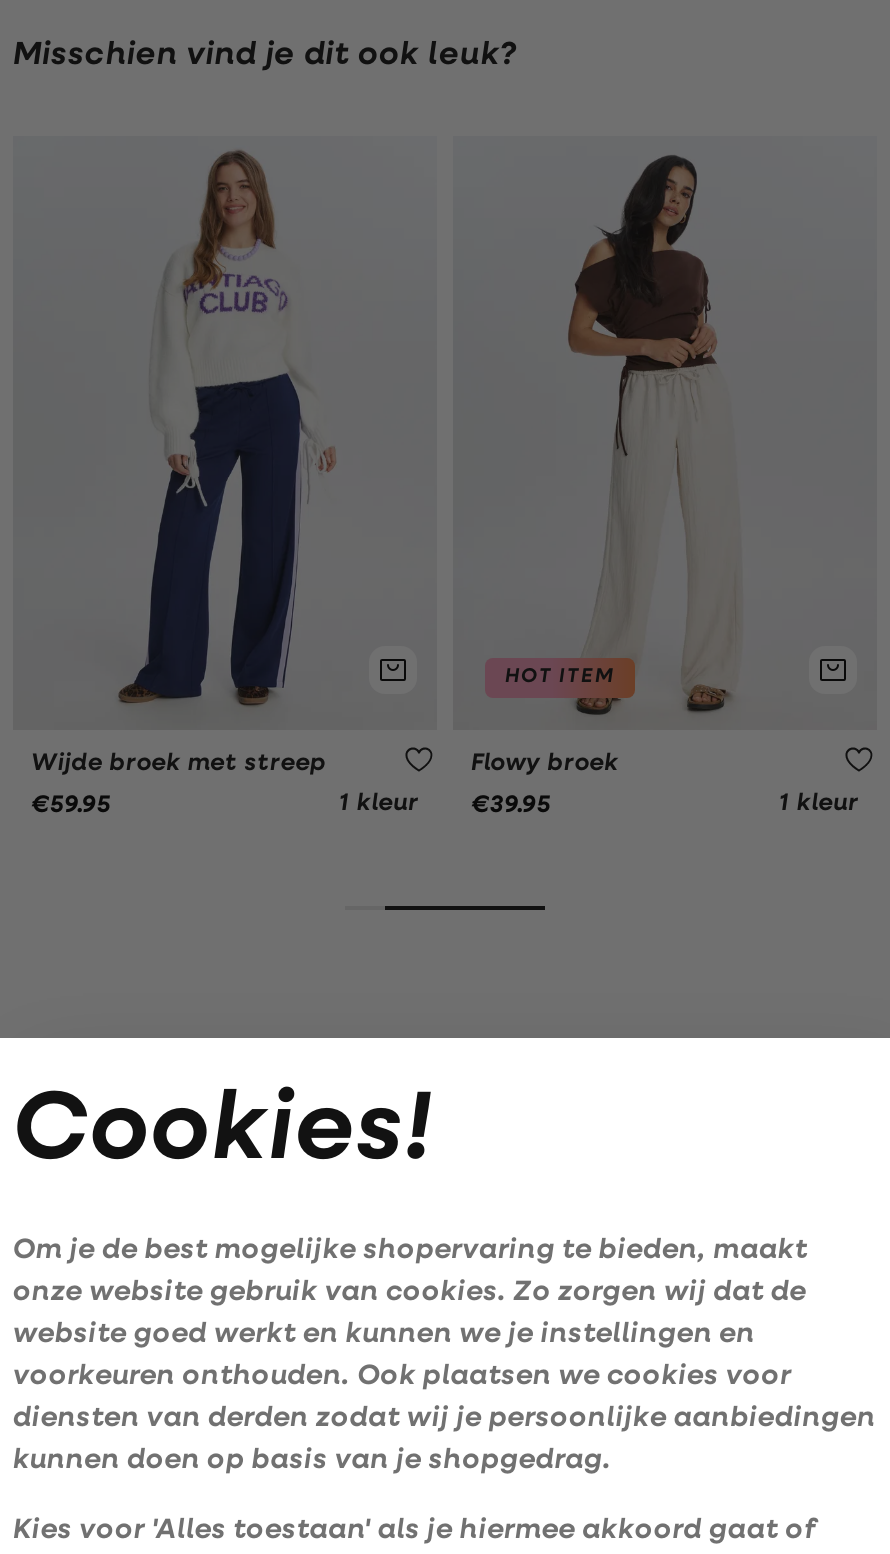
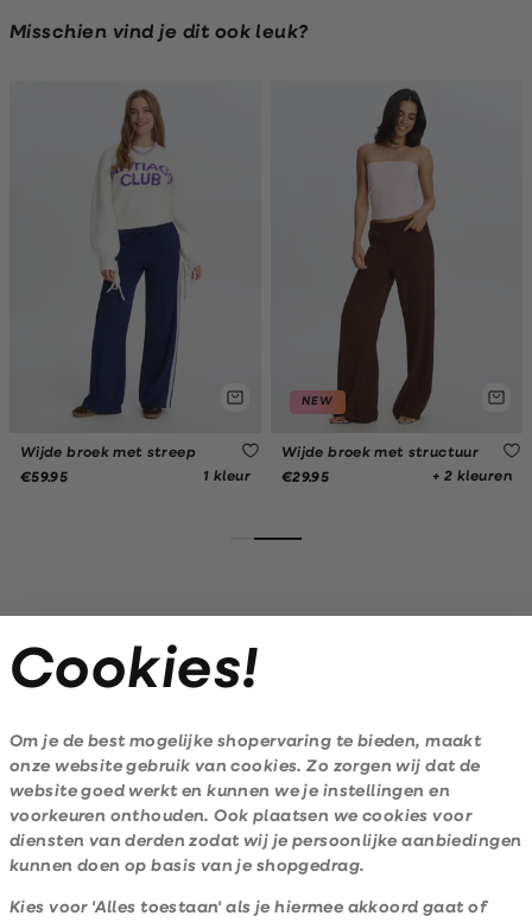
- [image]
- HOT ITEM
+ [image]
+ NEW

- Flowy broek
+ Wijde broek met structuur

- €39.95
- 1 kleur
+ €29.95
+ + 2 kleuren
